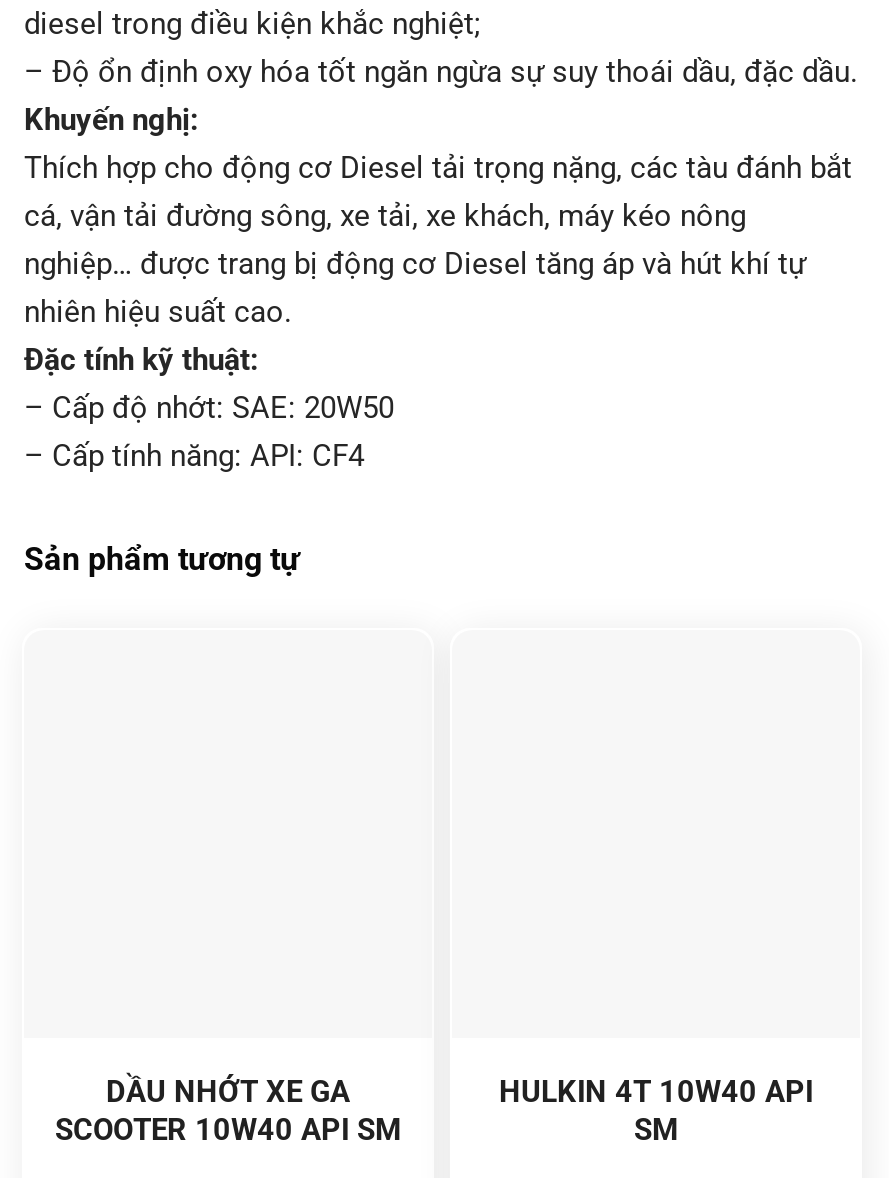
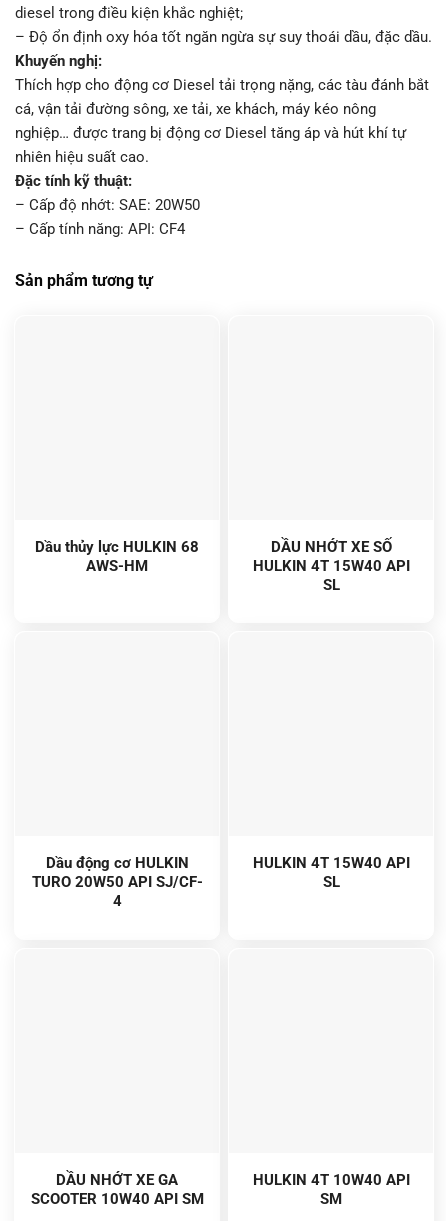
+ Dầu động cơ HULKIN
+ TURO 20W50 API SJ/CF-
+ 4

+ Dầu thủy lực HULKIN 68
+ AWS-HM

+ DẦU NHỚT XE SỐ
+ HULKIN 4T 15W40 API
+ SL

+ HULKIN 4T 15W40 API
+ SL
